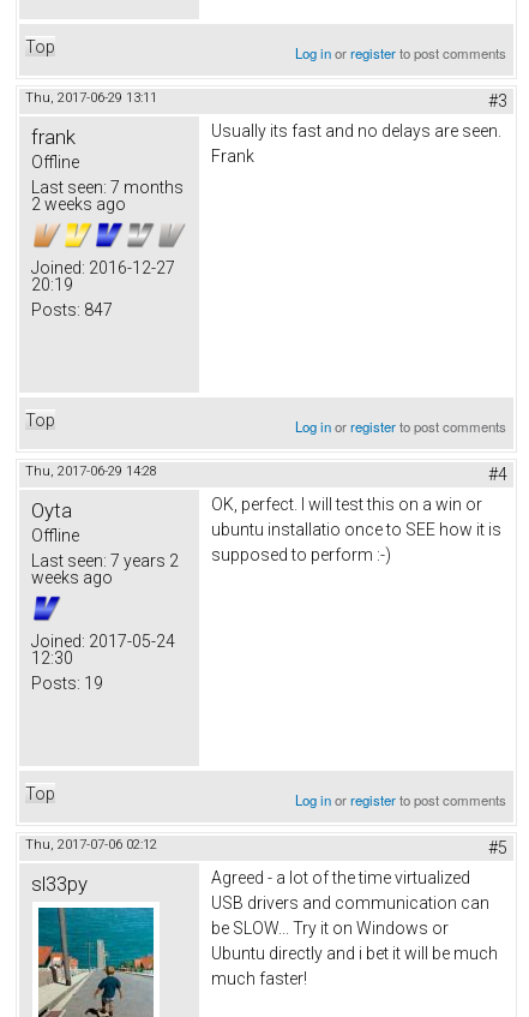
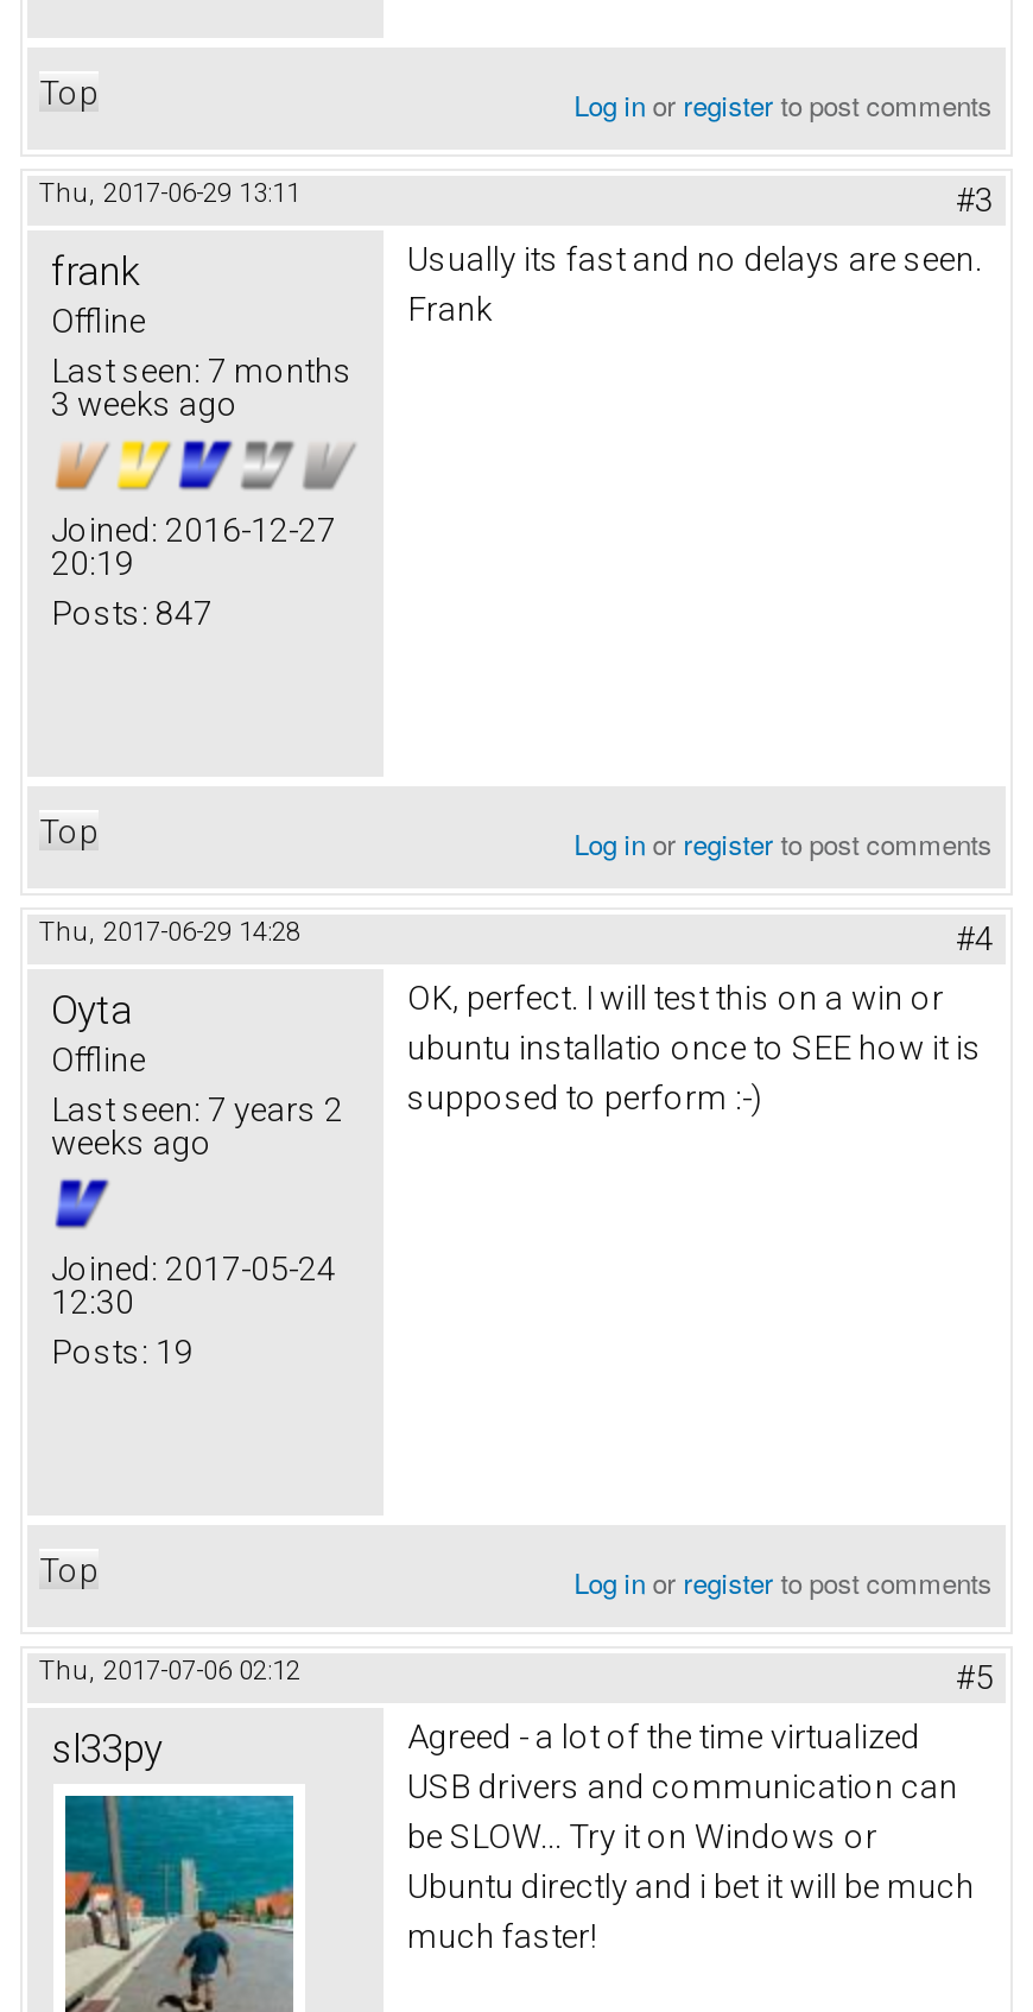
- 2 weeks ago
+ 3 weeks ago
